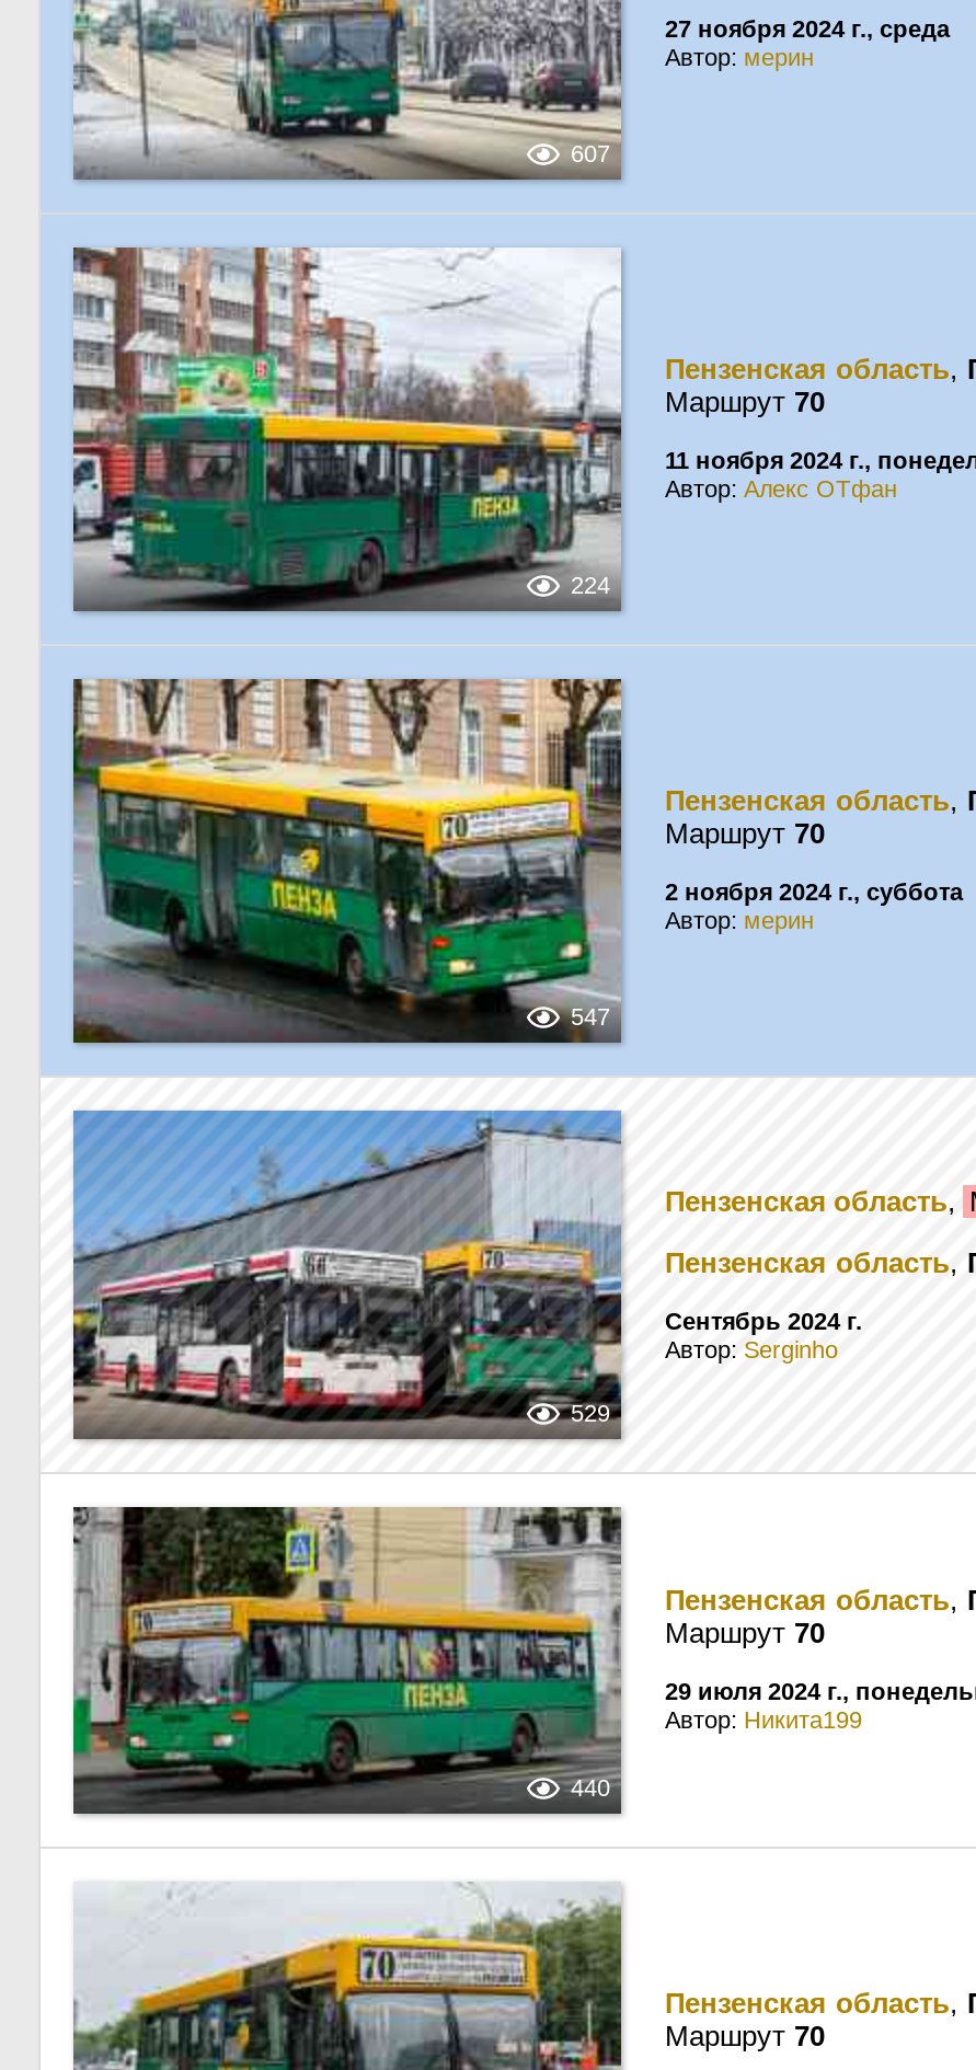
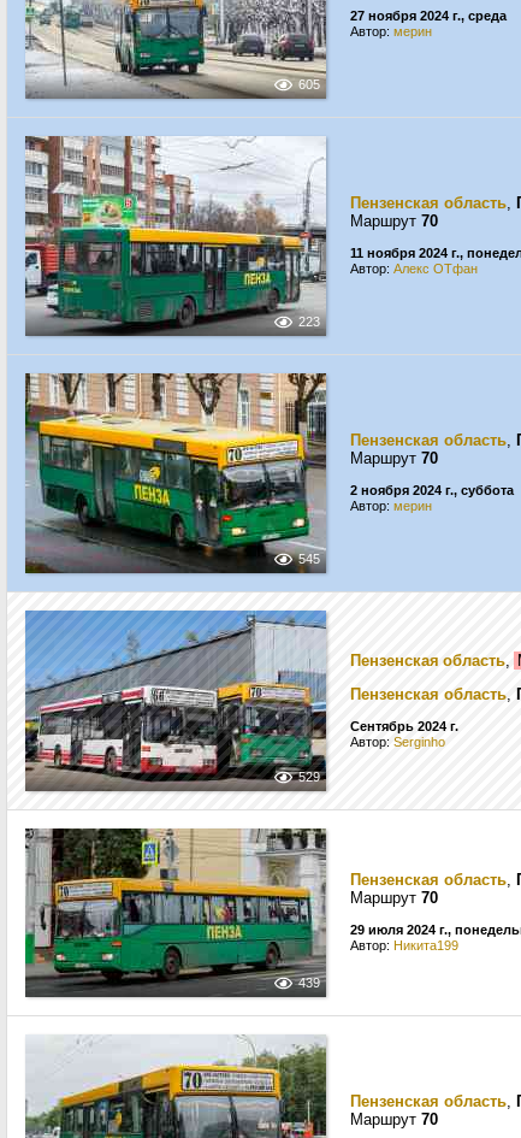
- 607
+ 605

- 224
+ 223

- 547
+ 545

- 440
+ 439
